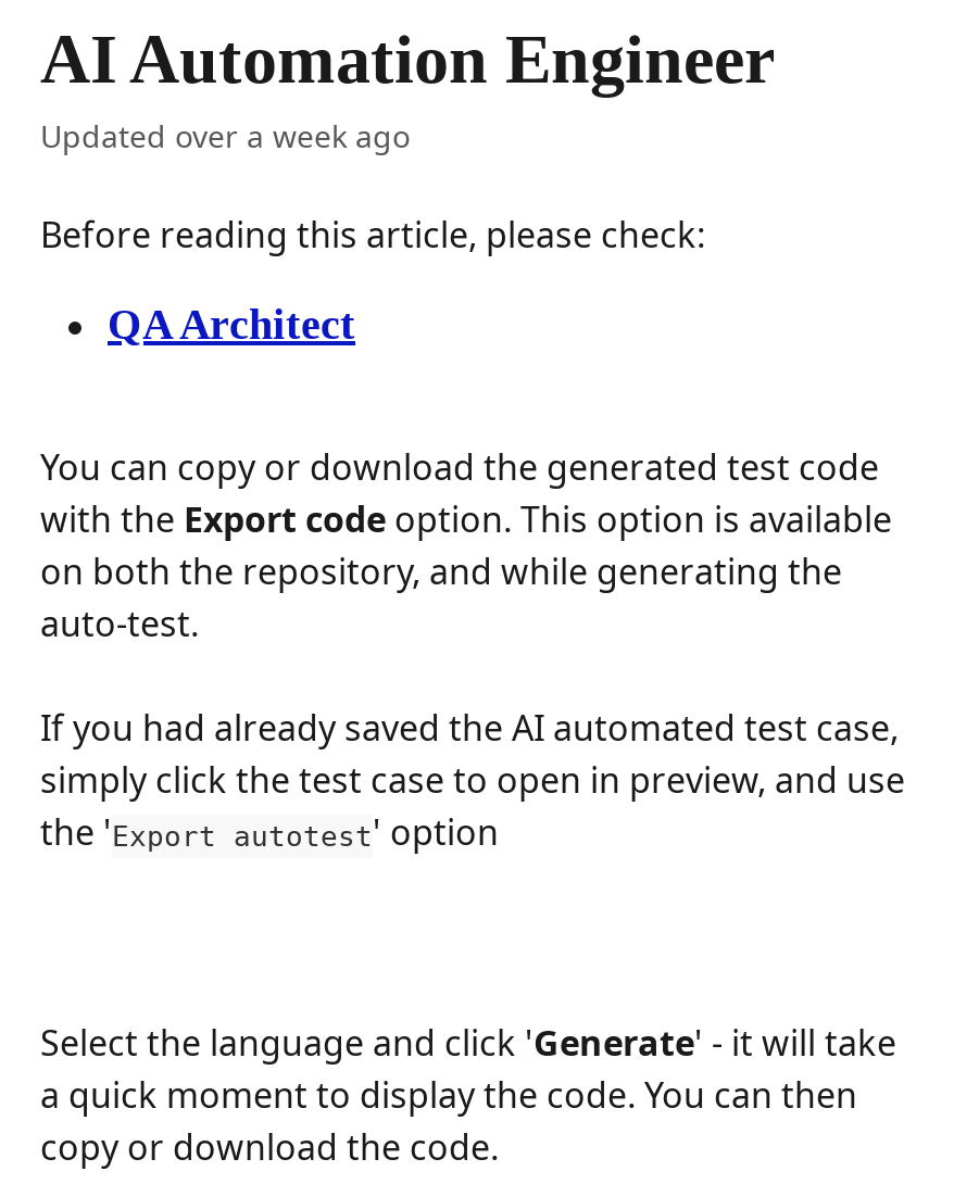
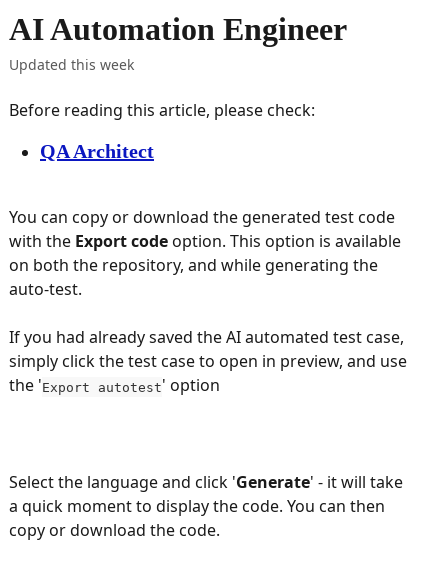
- Updated over a week ago
+ Updated this week
